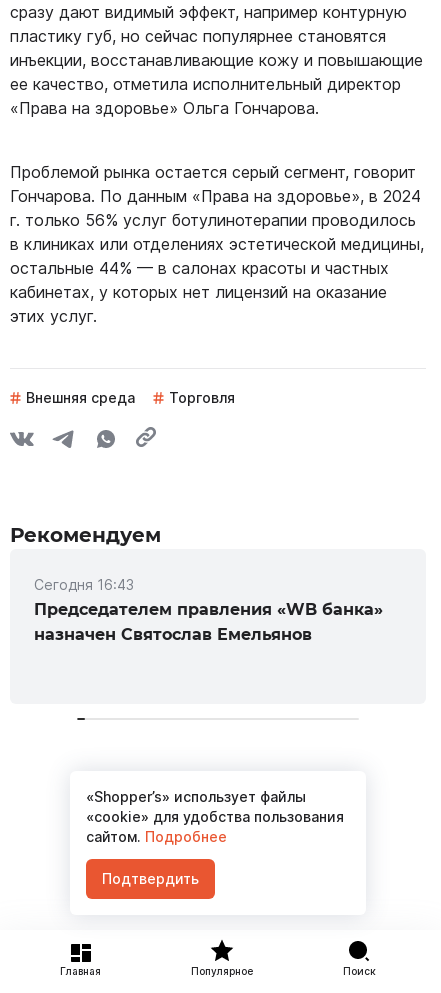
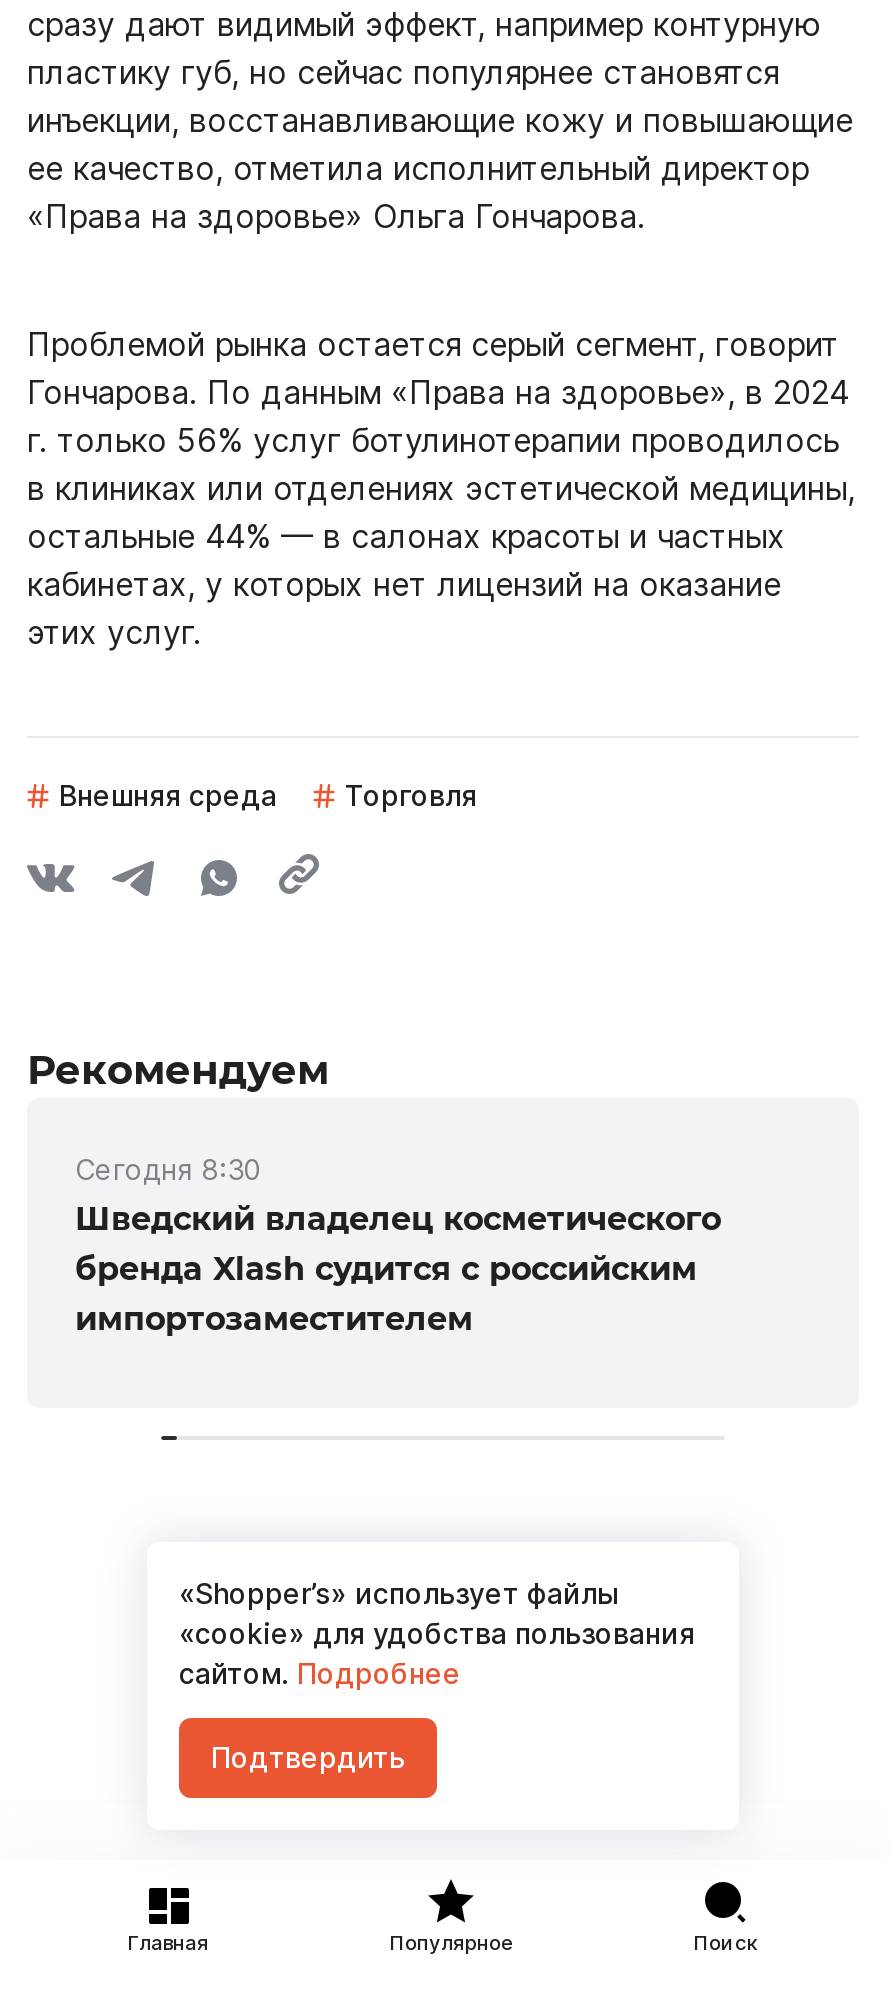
- Сегодня 16:43
- Председателем правления «WB банка»
- назначен Святослав Емельянов
+ Сегодня 8:30
+ Шведский владелец косметического
+ бренда Xlash судится с российским
+ импортозаместителем
